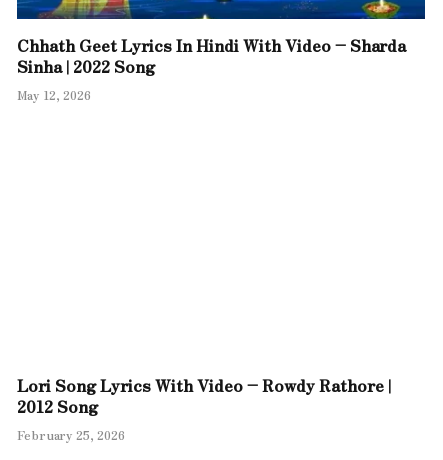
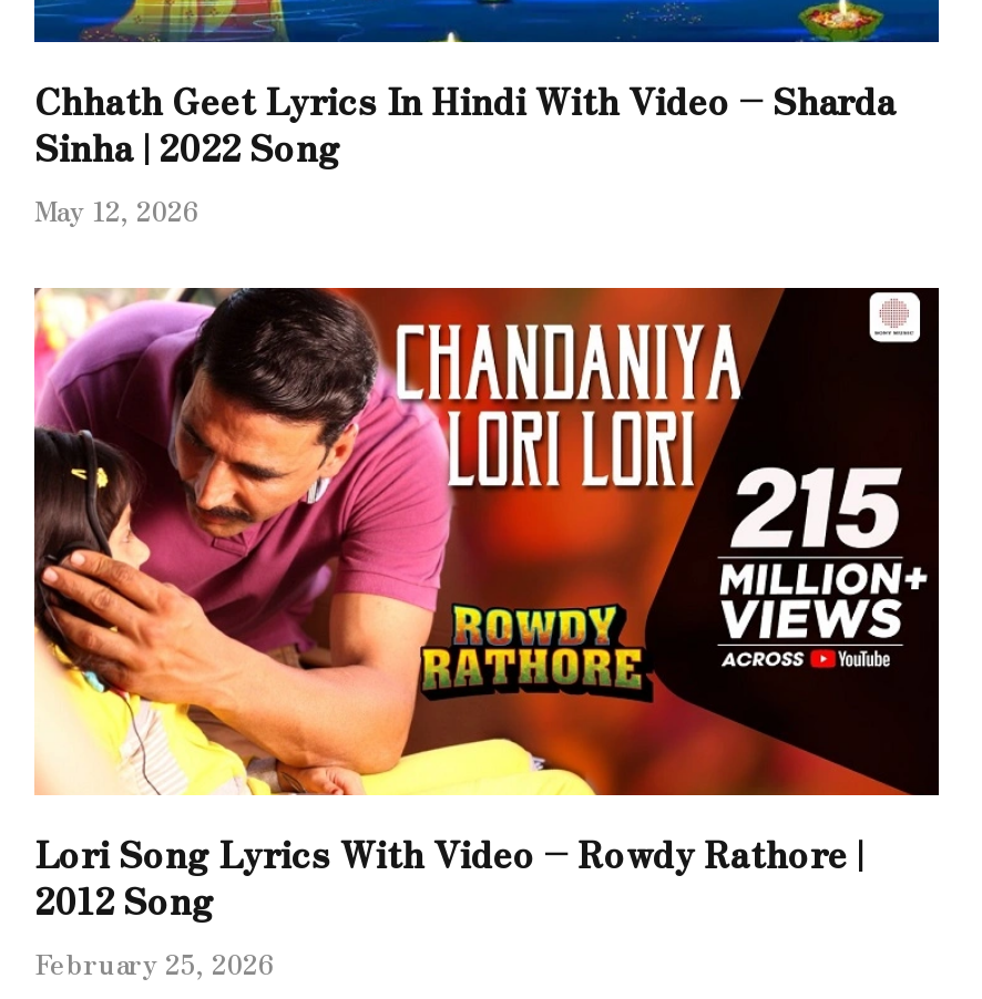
+ [image]
